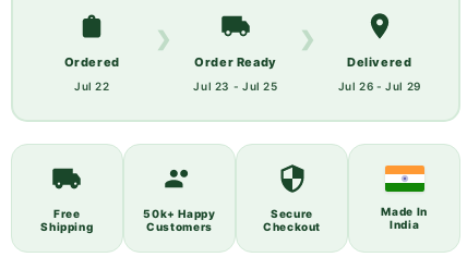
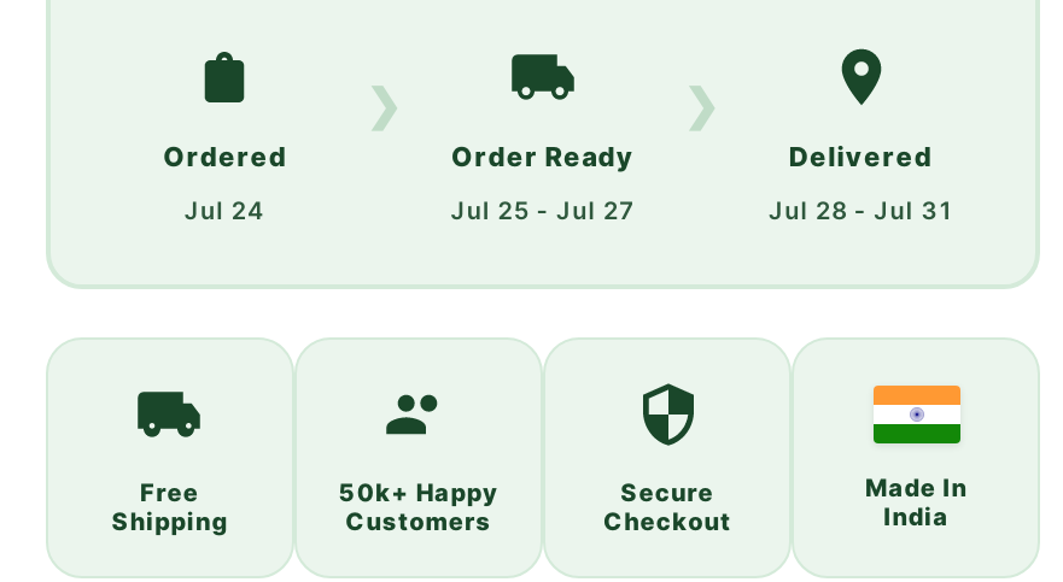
- Jul 22
+ Jul 24

- Jul 23 - Jul 25
+ Jul 25 - Jul 27

- Jul 26 - Jul 29
+ Jul 28 - Jul 31
